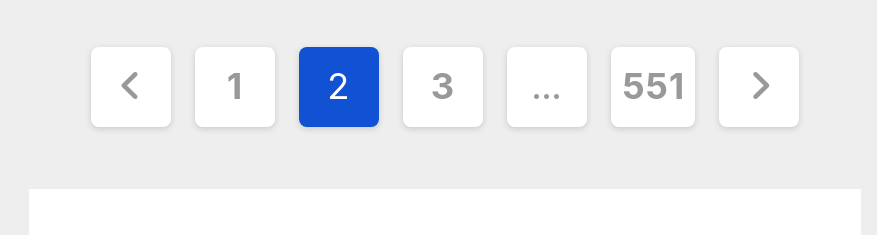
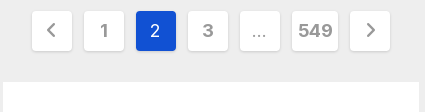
- 551
+ 549
